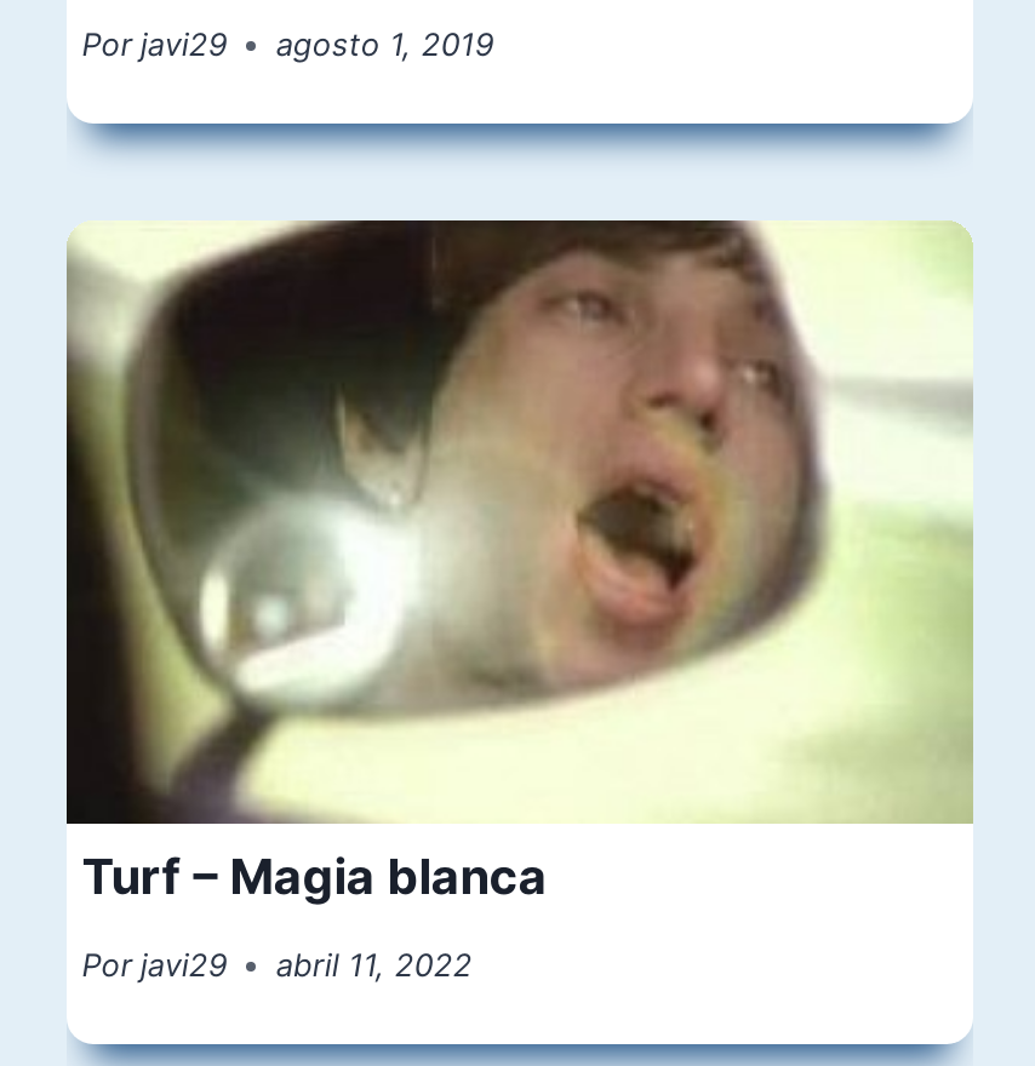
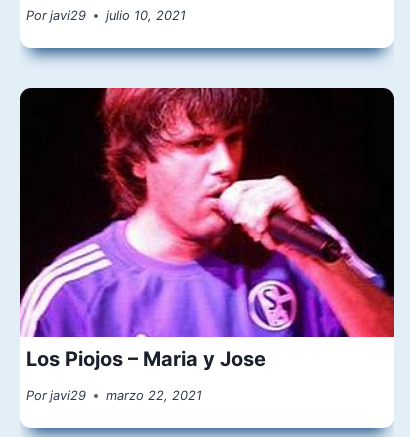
- Por javi29 agosto 1, 2019
+ Por javi29 julio 10, 2021

- [image]
- Turf – Magia blanca
+ [image]
+ Los Piojos – Maria y Jose

- Por javi29 abril 11, 2022
+ Por javi29 marzo 22, 2021
